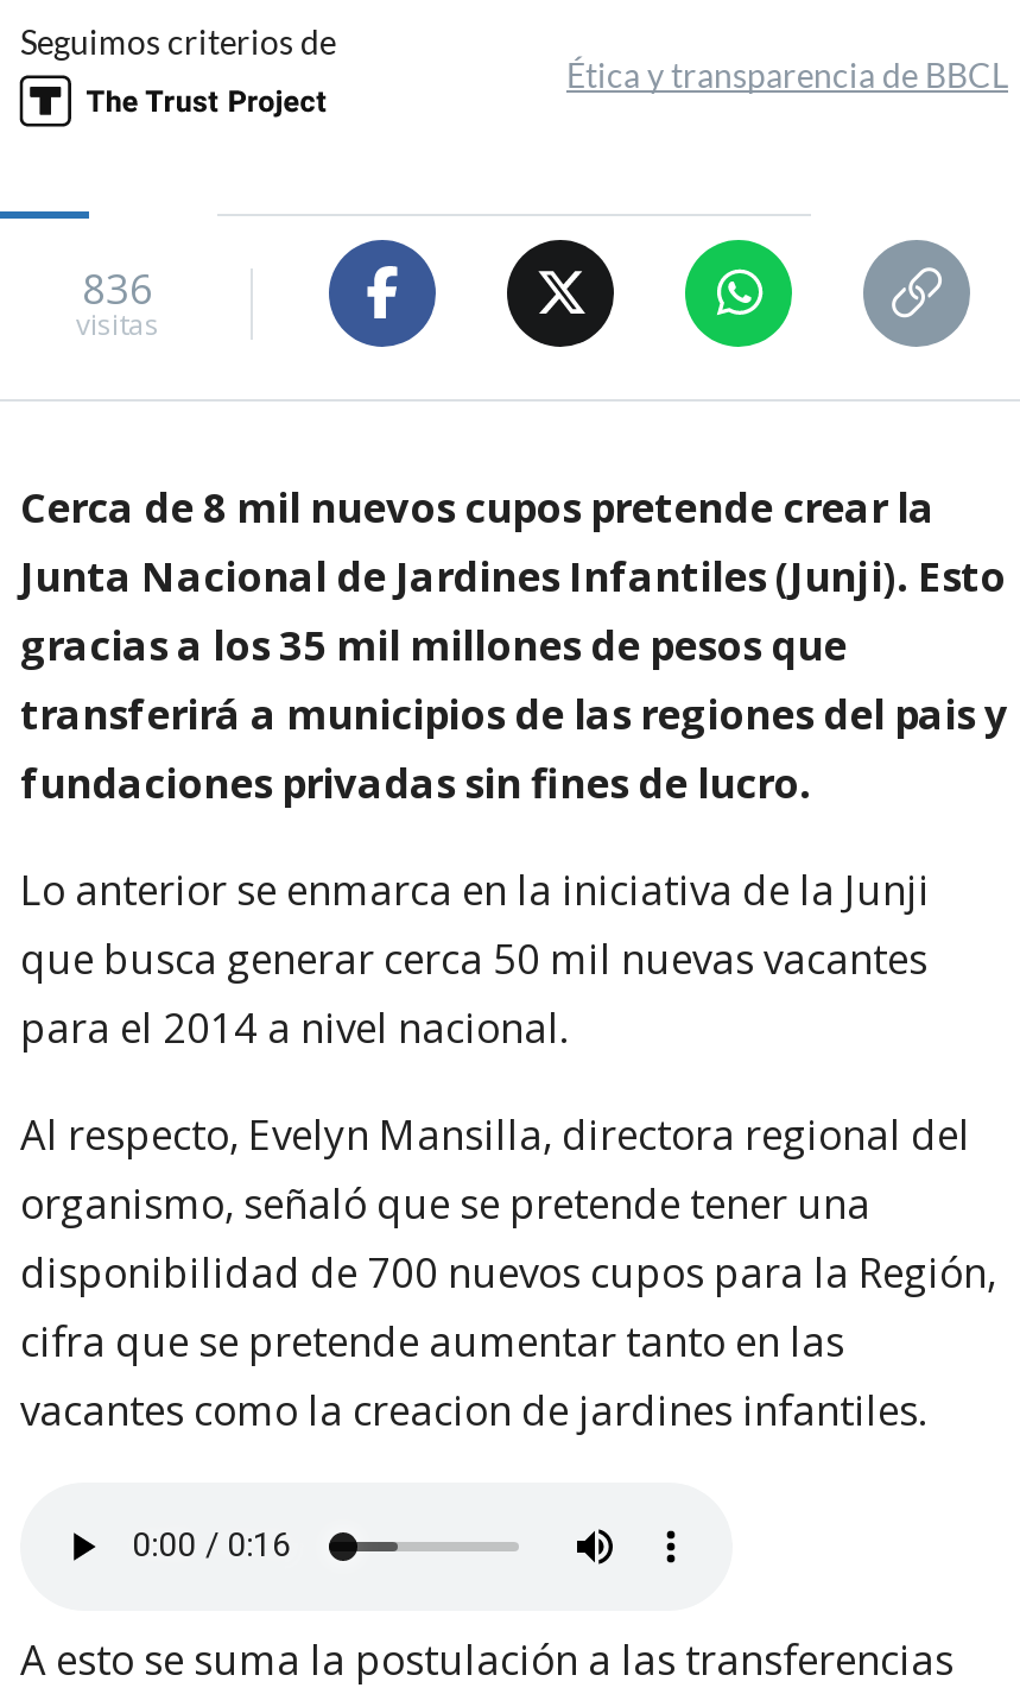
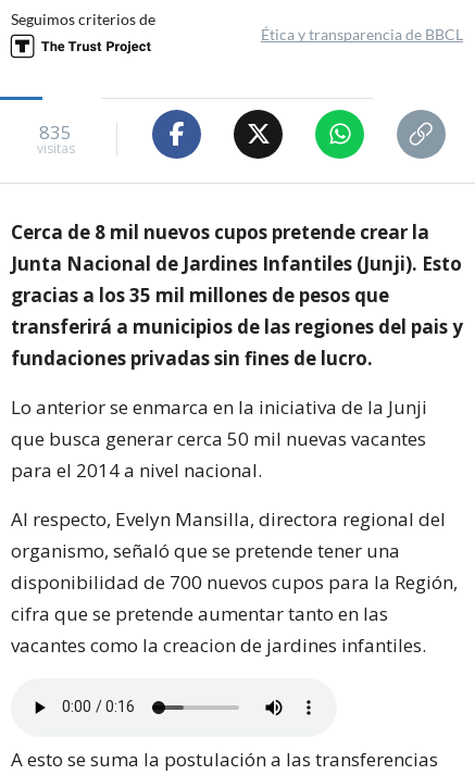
- 836
+ 835
